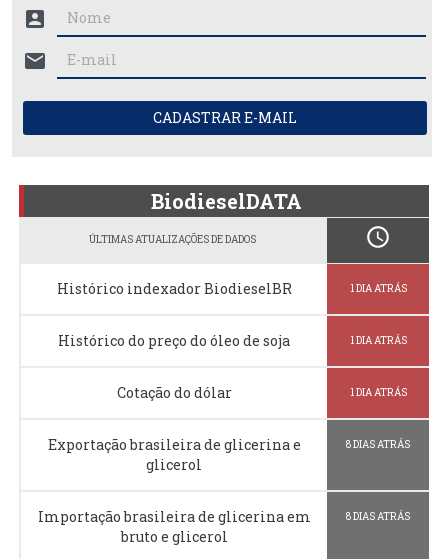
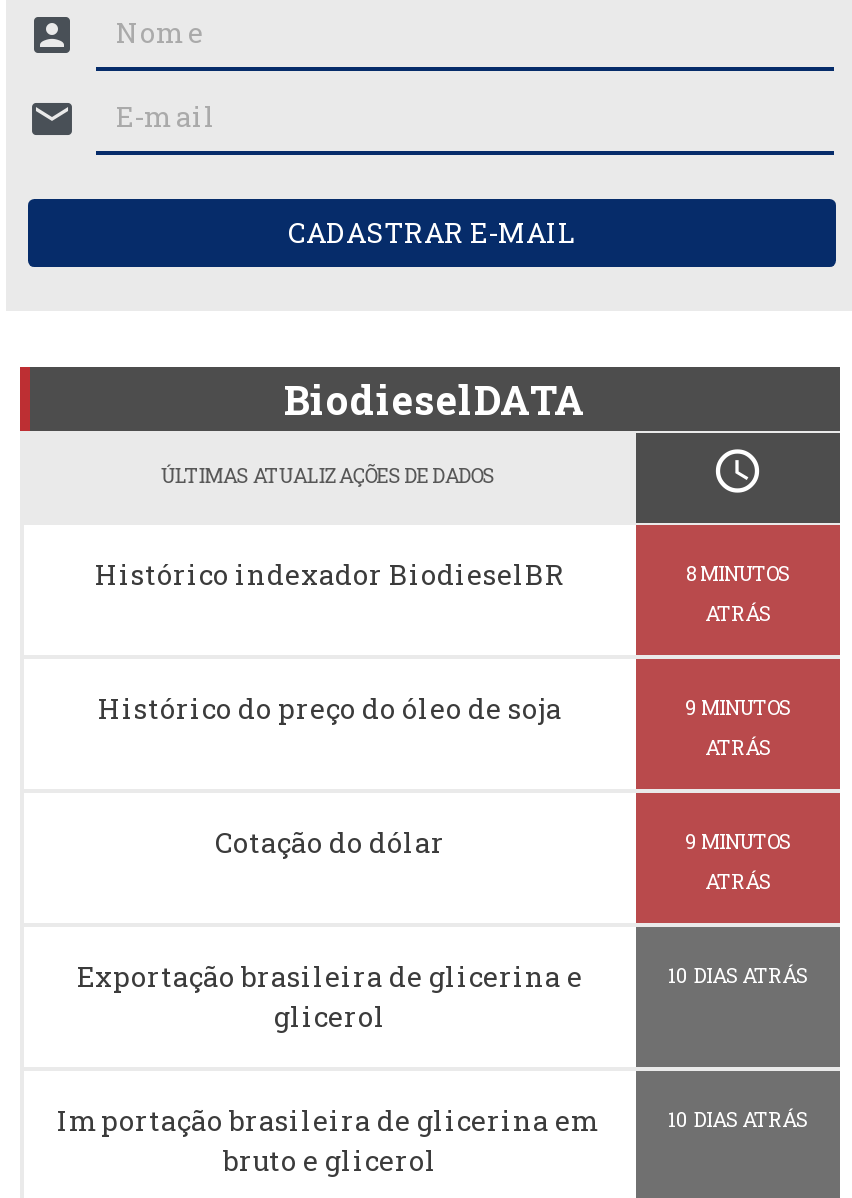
- 1 DIA ATRÁS
+ 8 MINUTOS
+ ATRÁS

- 1 DIA ATRÁS
+ 9 MINUTOS
+ ATRÁS

- 1 DIA ATRÁS
+ 9 MINUTOS
+ ATRÁS

- 8 DIAS ATRÁS
+ 10 DIAS ATRÁS

- 8 DIAS ATRÁS
+ 10 DIAS ATRÁS
